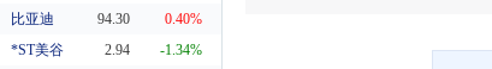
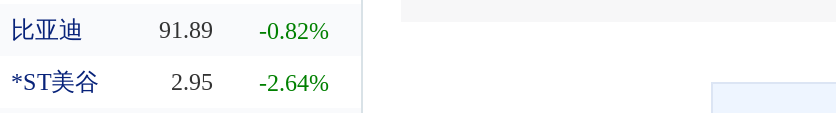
- 94.30
+ 91.89

- 0.40%
+ -0.82%

- 2.94
+ 2.95

- -1.34%
+ -2.64%
